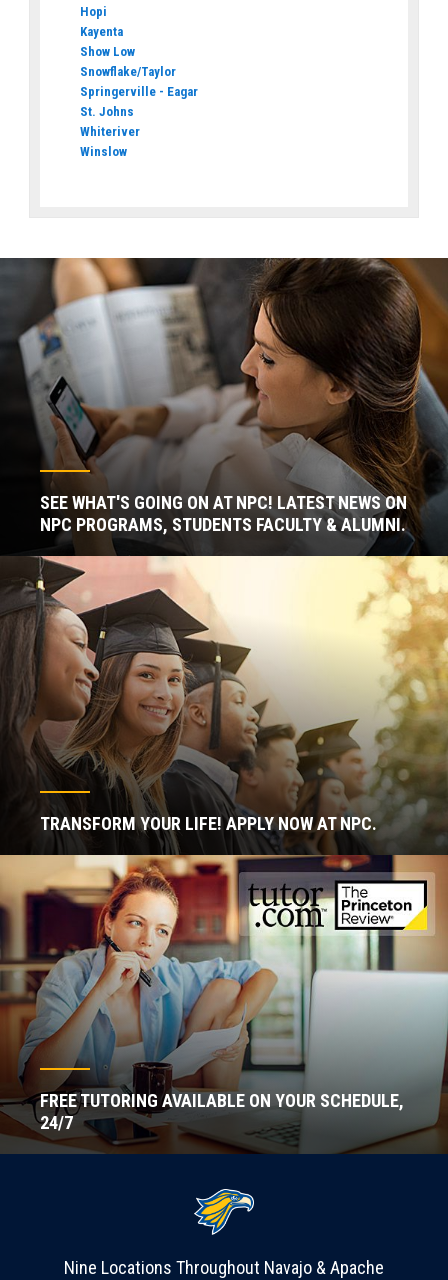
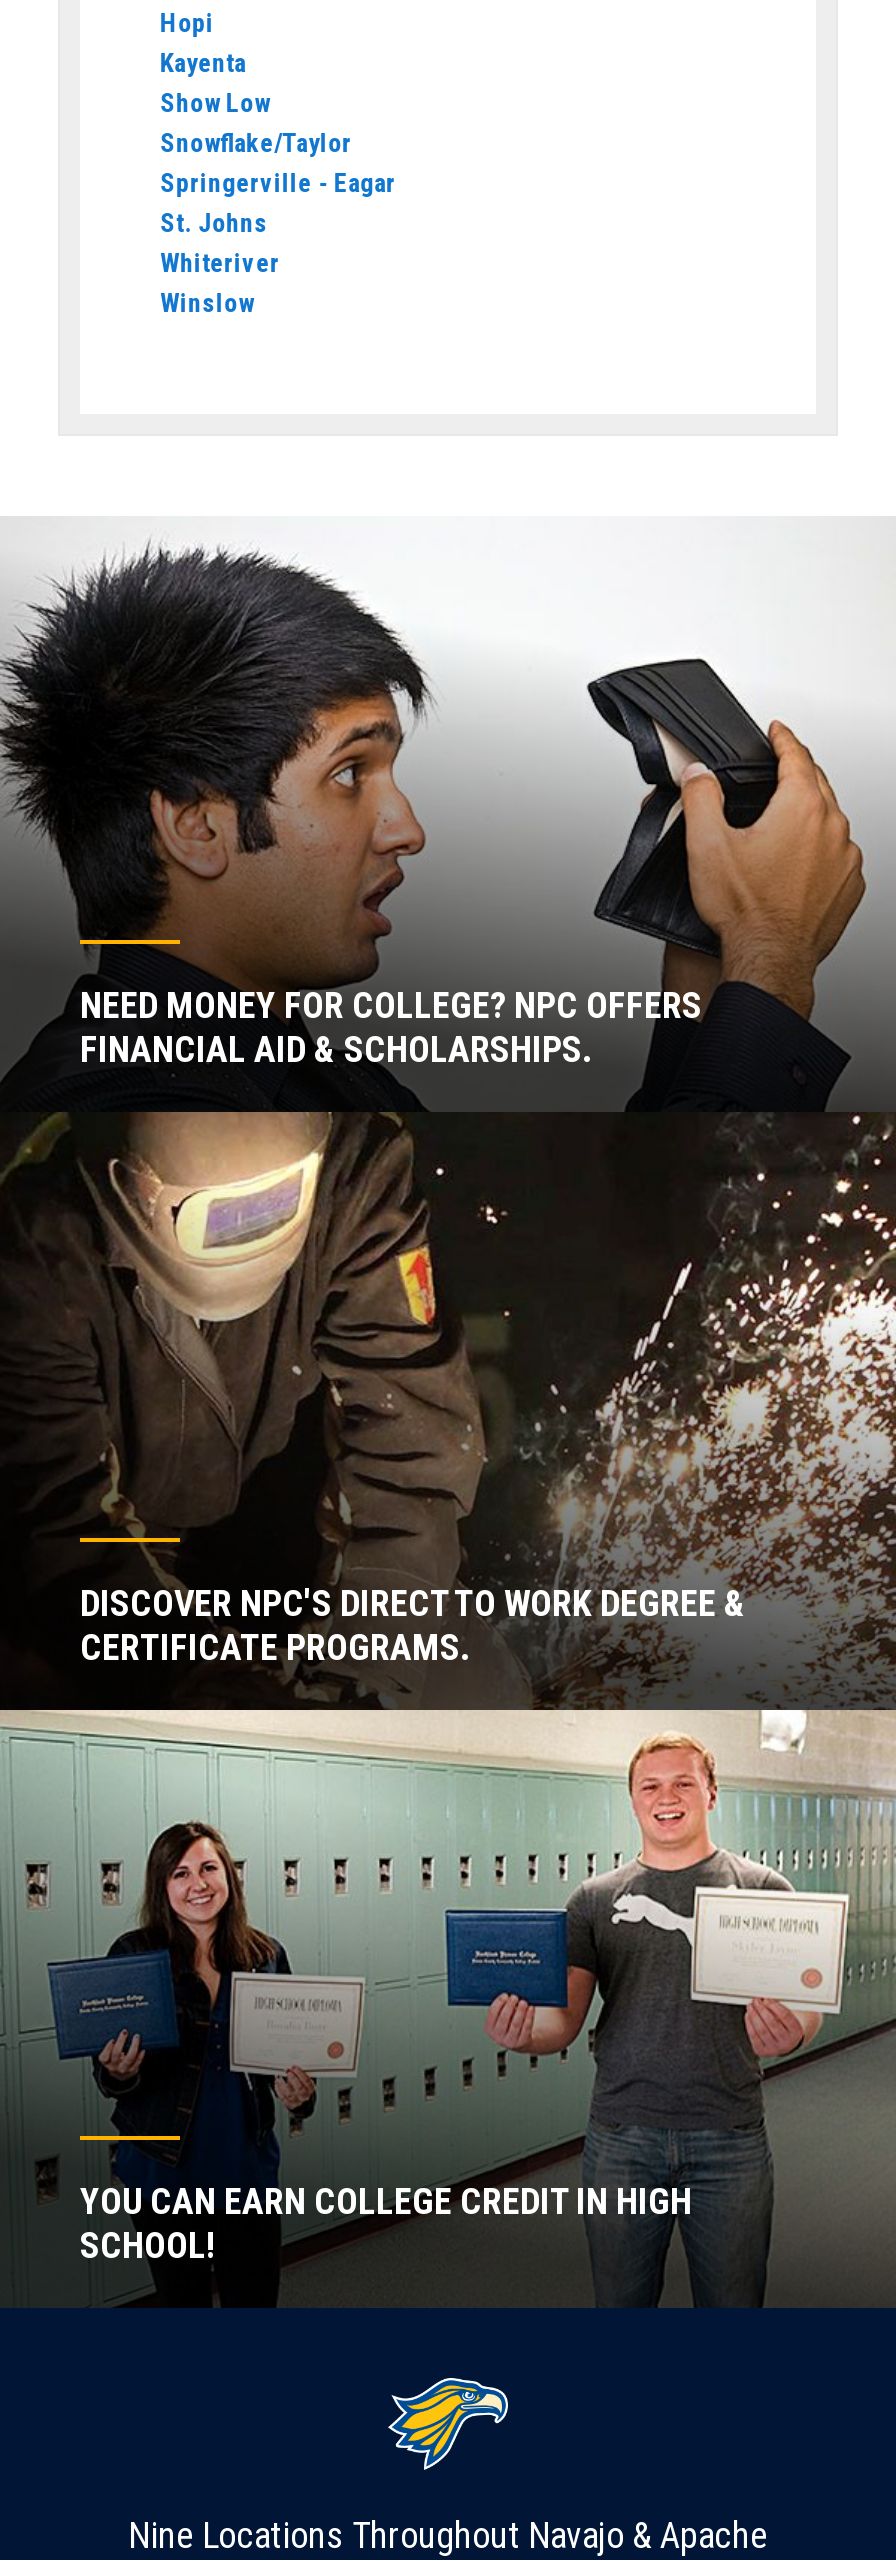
- [image]
- SEE WHAT'S GOING ON AT NPC! LATEST NEWS ON
- NPC PROGRAMS, STUDENTS FACULTY & ALUMNI.
+ [image]
+ NEED MONEY FOR COLLEGE? NPC OFFERS
+ FINANCIAL AID & SCHOLARSHIPS.

- TRANSFORM YOUR LIFE! APPLY NOW AT NPC.
+ DISCOVER NPC'S DIRECT TO WORK DEGREE &
+ CERTIFICATE PROGRAMS.

- FREE TUTORING AVAILABLE ON YOUR SCHEDULE,
- 24/7
+ YOU CAN EARN COLLEGE CREDIT IN HIGH
+ SCHOOL!
